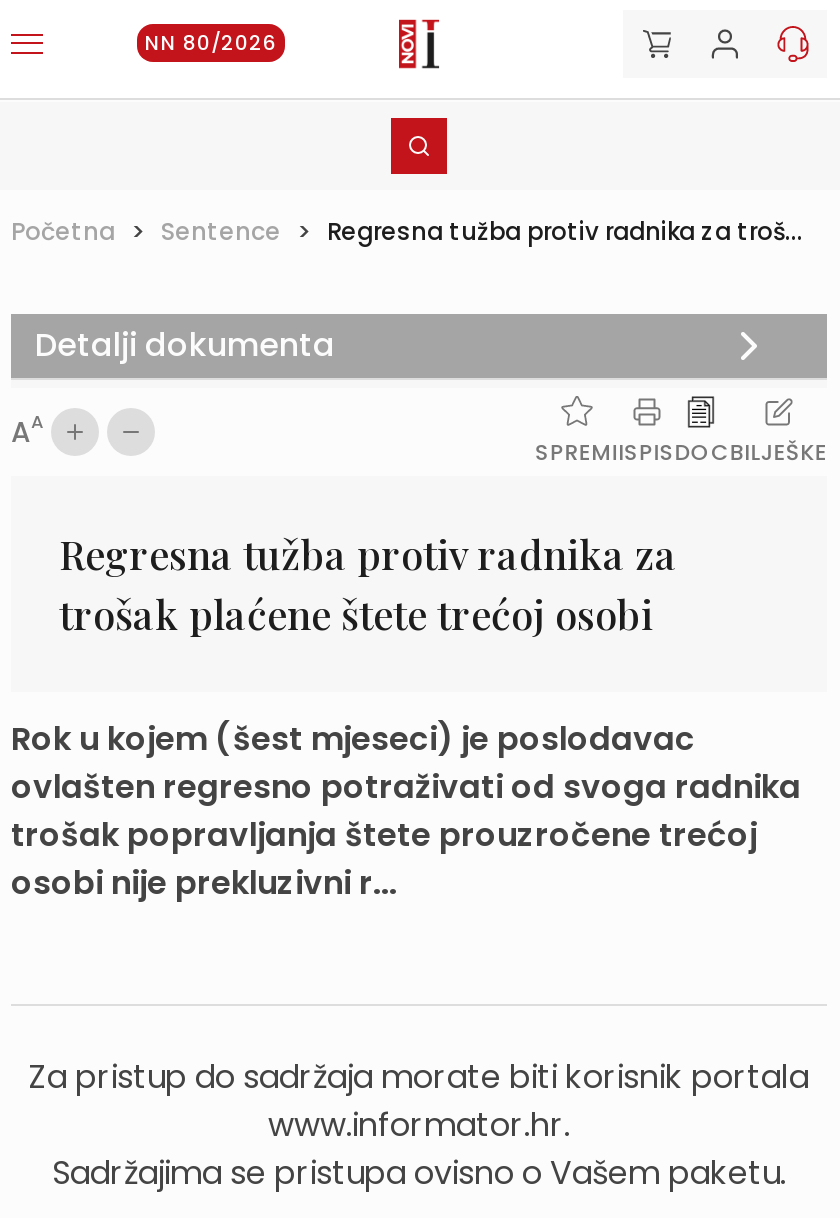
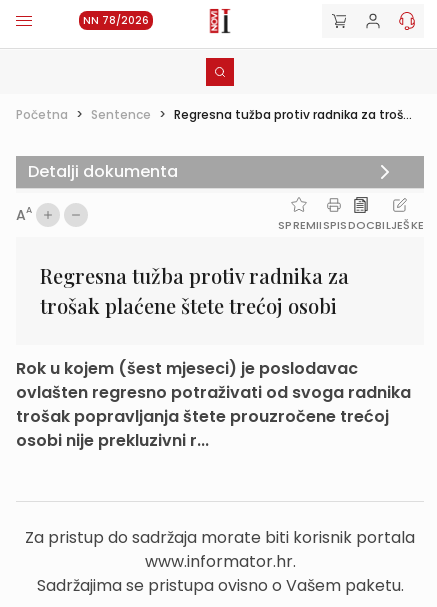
- NN 80/2026
+ NN 78/2026
